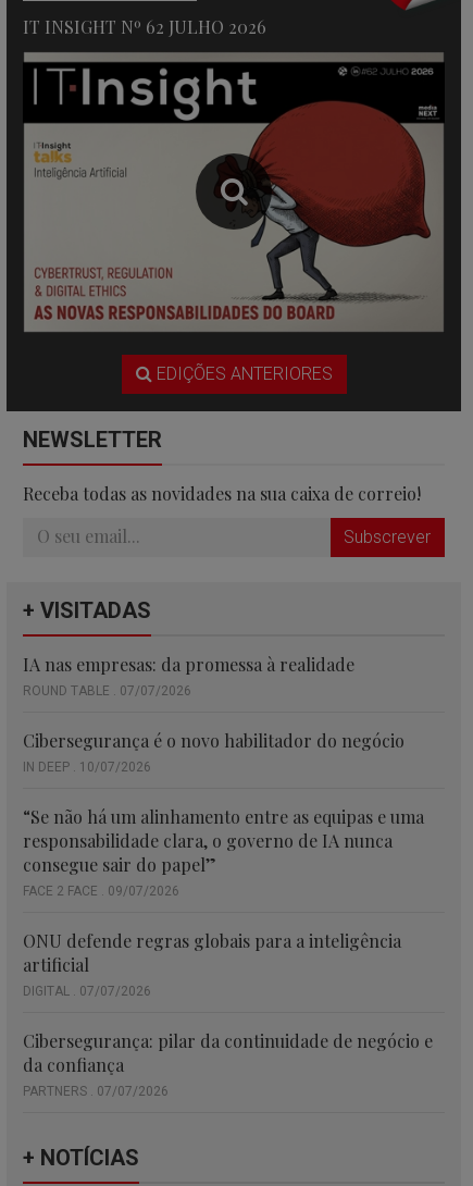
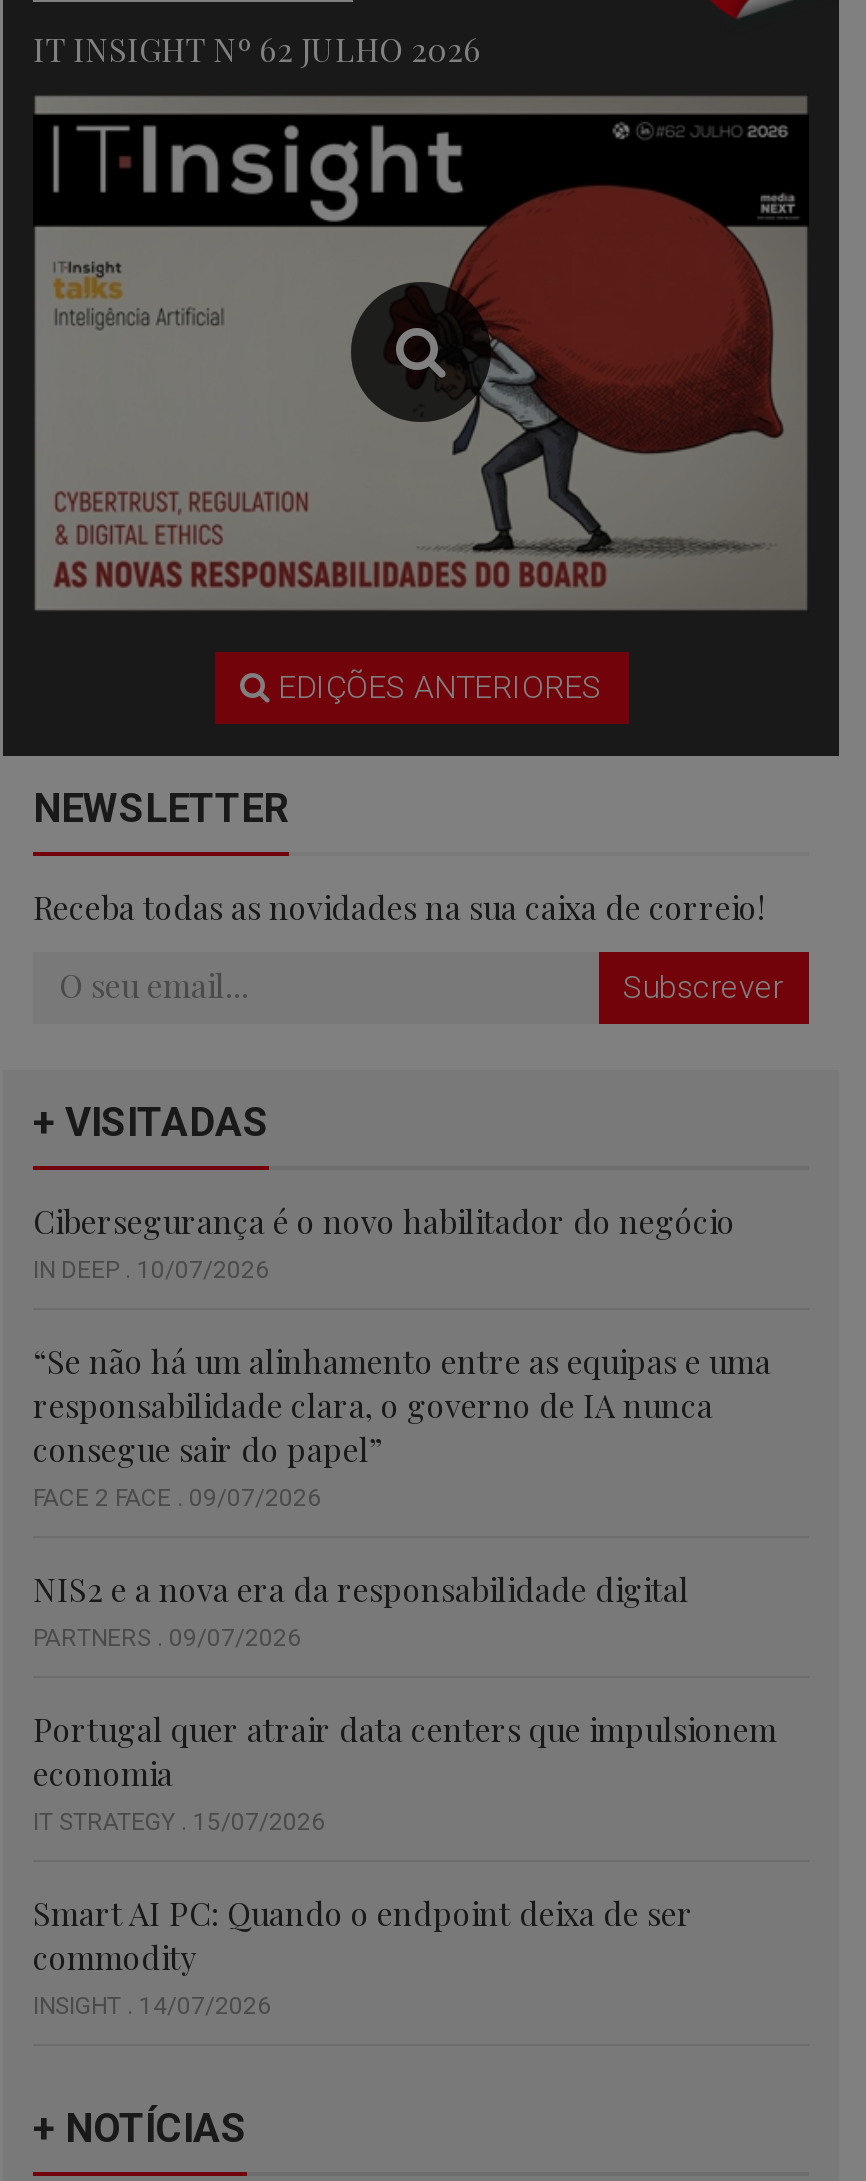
- IA nas empresas: da promessa à realidade
- ROUND TABLE . 07/07/2026

moved up: Cibersegurança é o novo habilitador do negócio | IN DEEP . 10/07/2026 | “Se não há um alinhamento entre as equipas e uma | responsabilidade clara, o governo de IA nunca | consegue sair do papel” | FACE 2 FACE . 09/07/2026

- ONU defende regras globais para a inteligência
- artificial
- DIGITAL . 07/07/2026
- Cibersegurança: pilar da continuidade de negócio e
- da confiança
- PARTNERS . 07/07/2026
+ NIS2 e a nova era da responsabilidade digital
+ PARTNERS . 09/07/2026
+ Portugal quer atrair data centers que impulsionem
+ economia
+ IT STRATEGY . 15/07/2026
+ Smart AI PC: Quando o endpoint deixa de ser
+ commodity
+ INSIGHT . 14/07/2026
